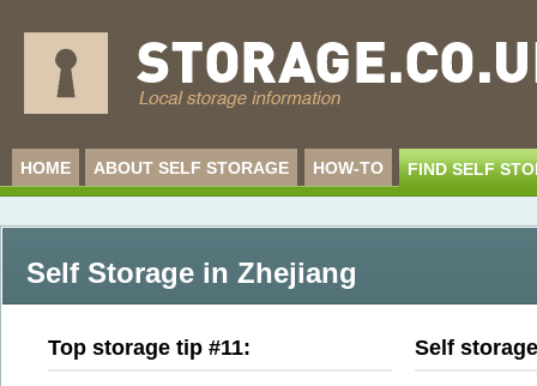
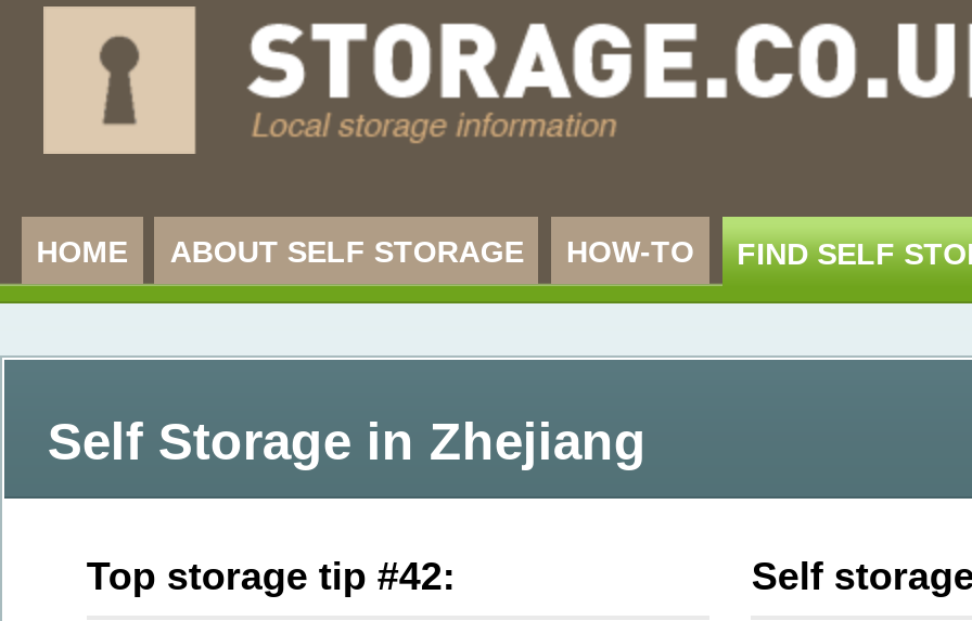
- Top storage tip #11:
+ Top storage tip #42:
